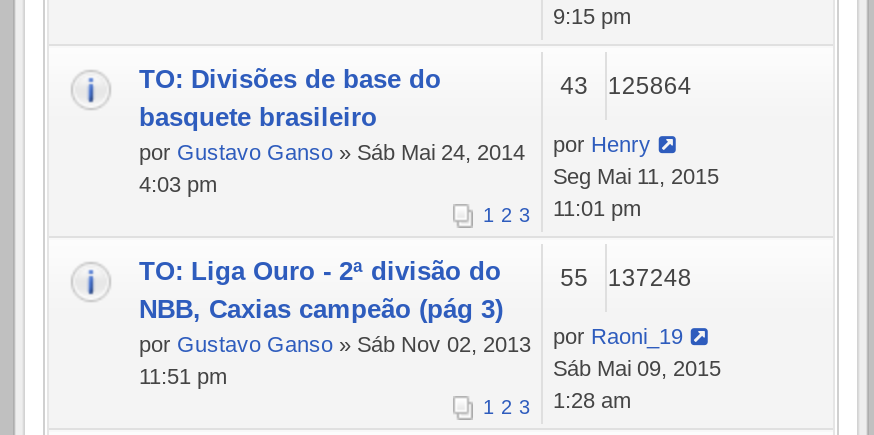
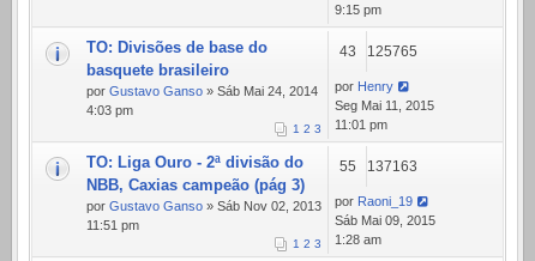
- 43 125864
+ 43 125765

- 55 137248
+ 55 137163
